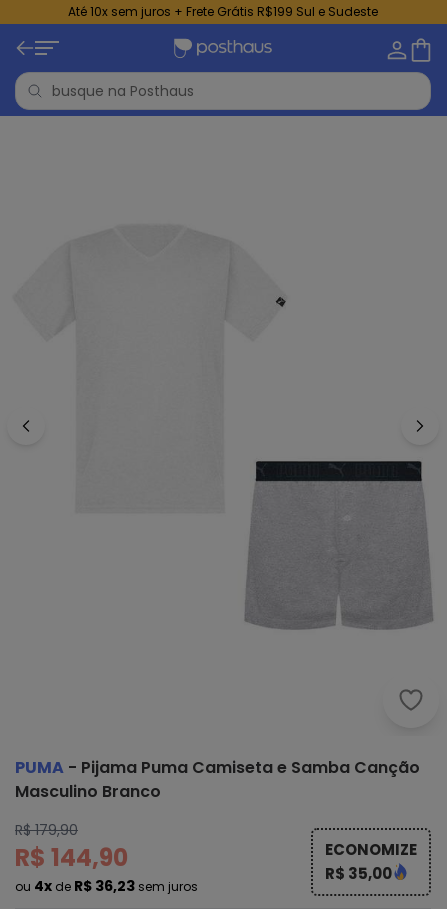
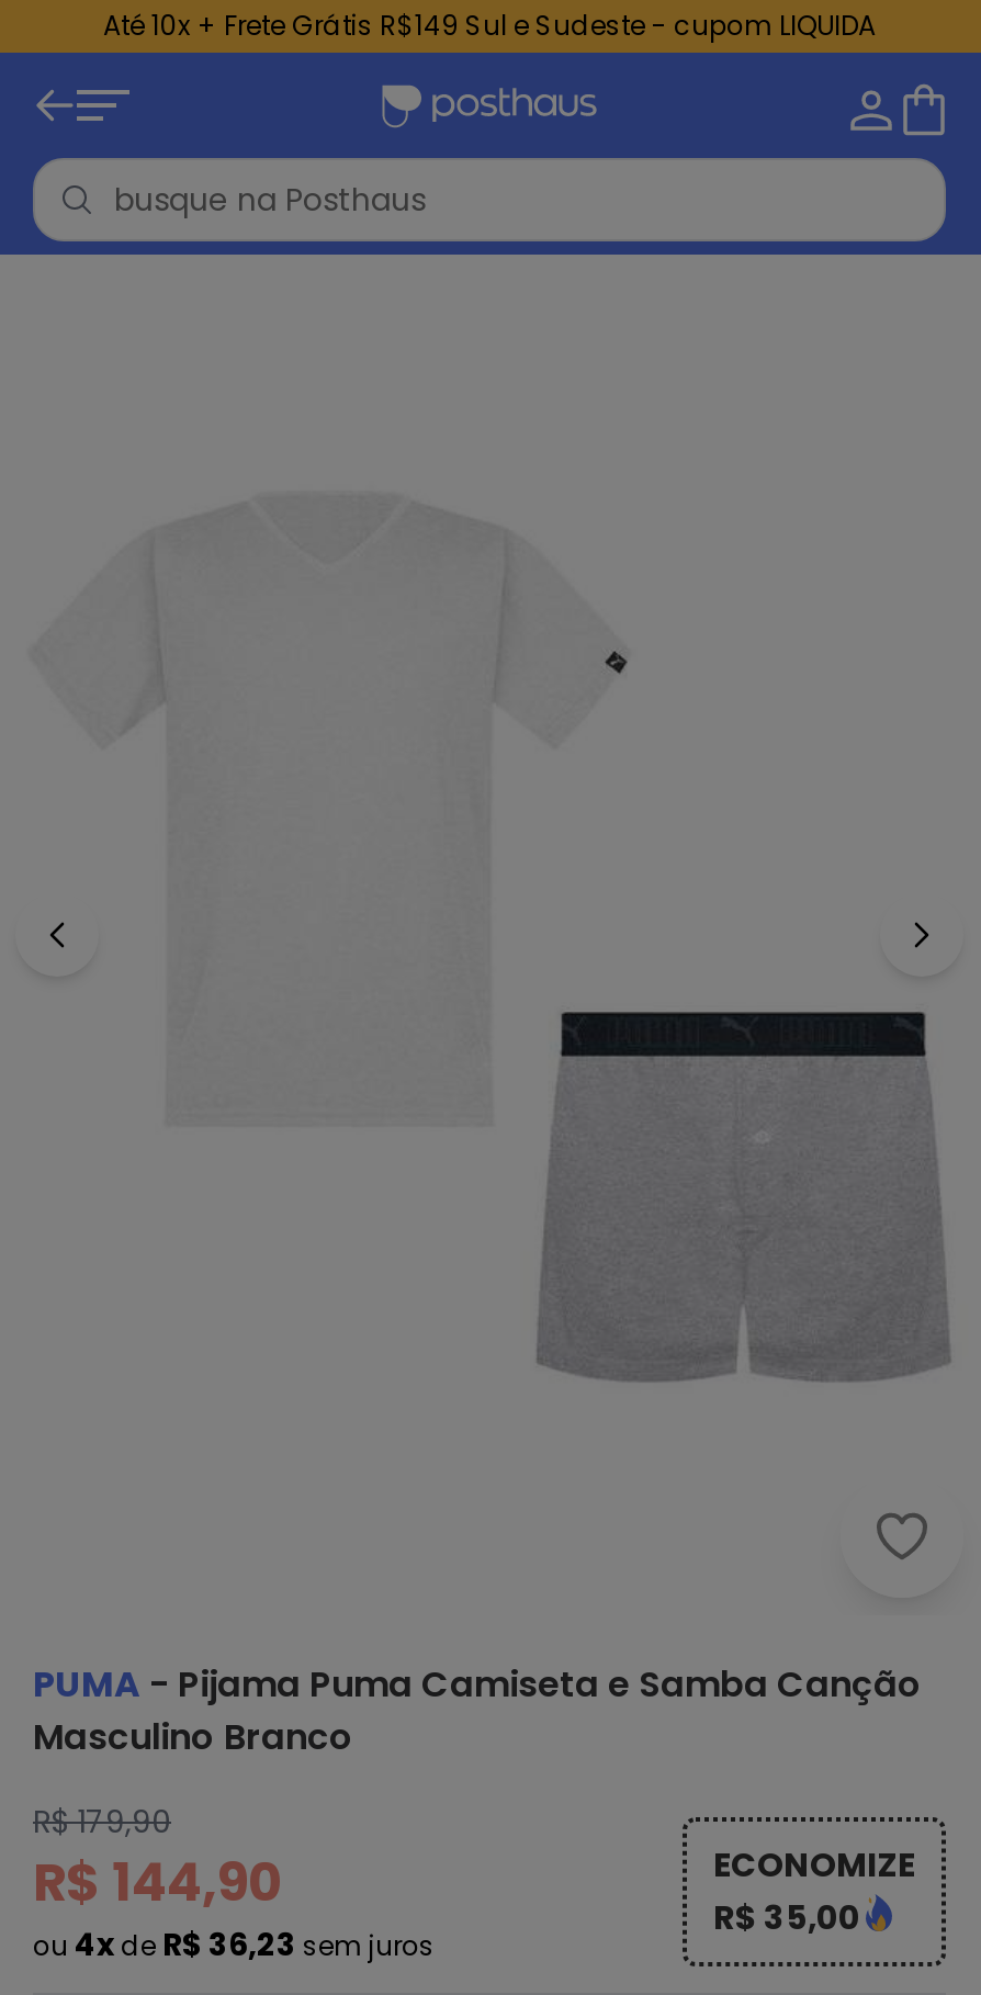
- Até 10x sem juros + Frete Grátis R$199 Sul e Sudeste
+ Até 10x + Frete Grátis R$149 Sul e Sudeste - cupom LIQUIDA
